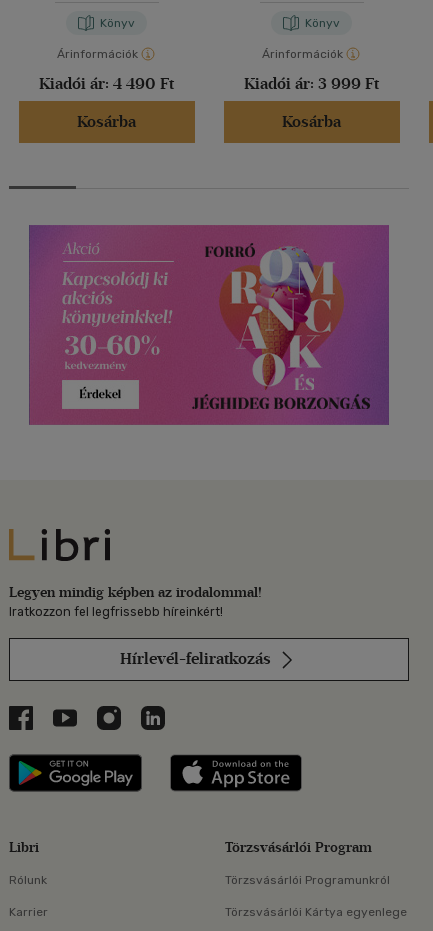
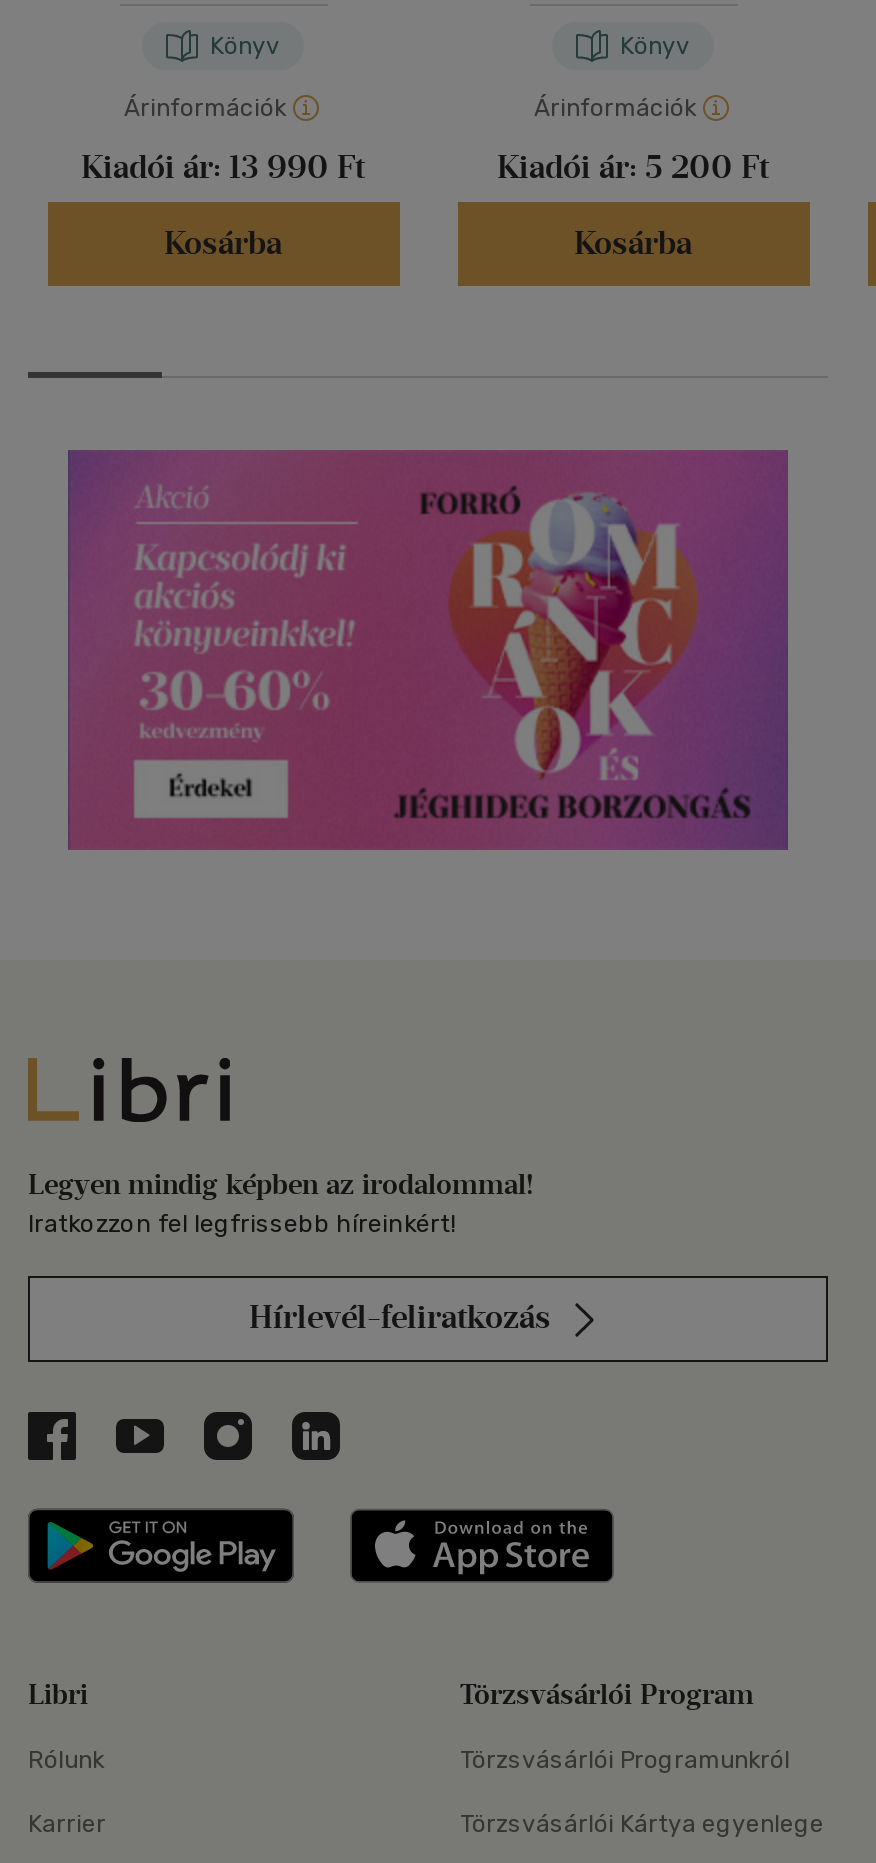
- Kiadói ár: 4 490 Ft
+ Kiadói ár: 13 990 Ft

- Kiadói ár: 3 999 Ft
+ Kiadói ár: 5 200 Ft
